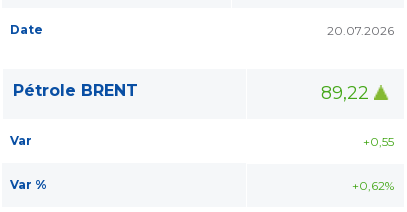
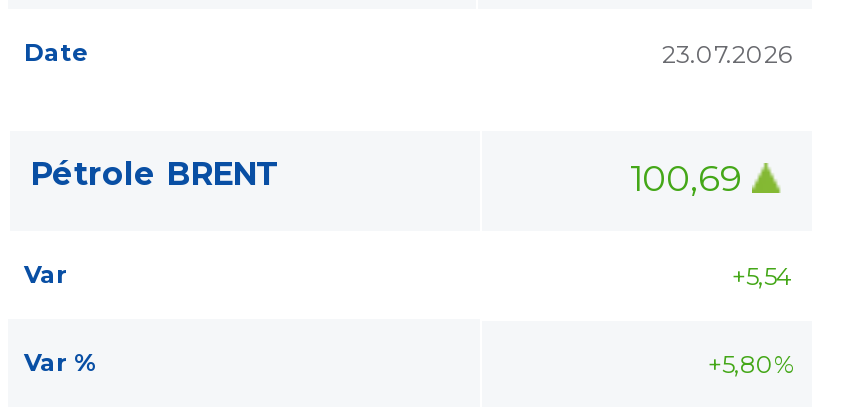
- 20.07.2026
+ 23.07.2026

- 89,22
+ 100,69

- +0,55
+ +5,54

- +0,62%
+ +5,80%
